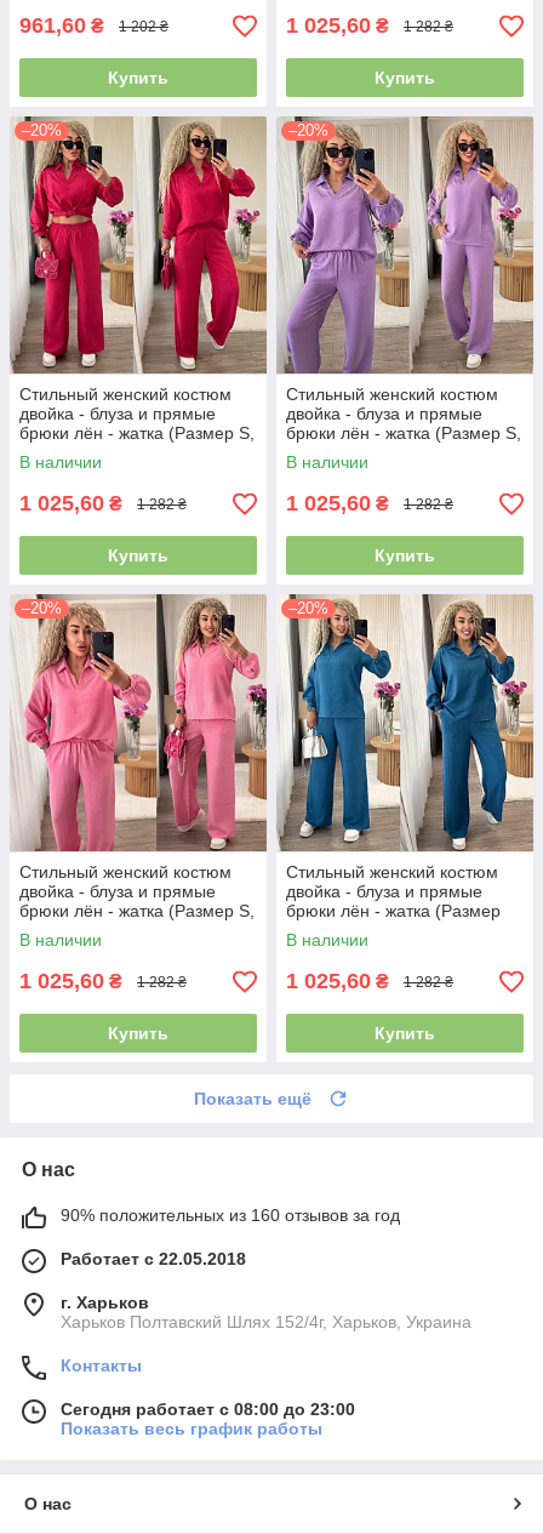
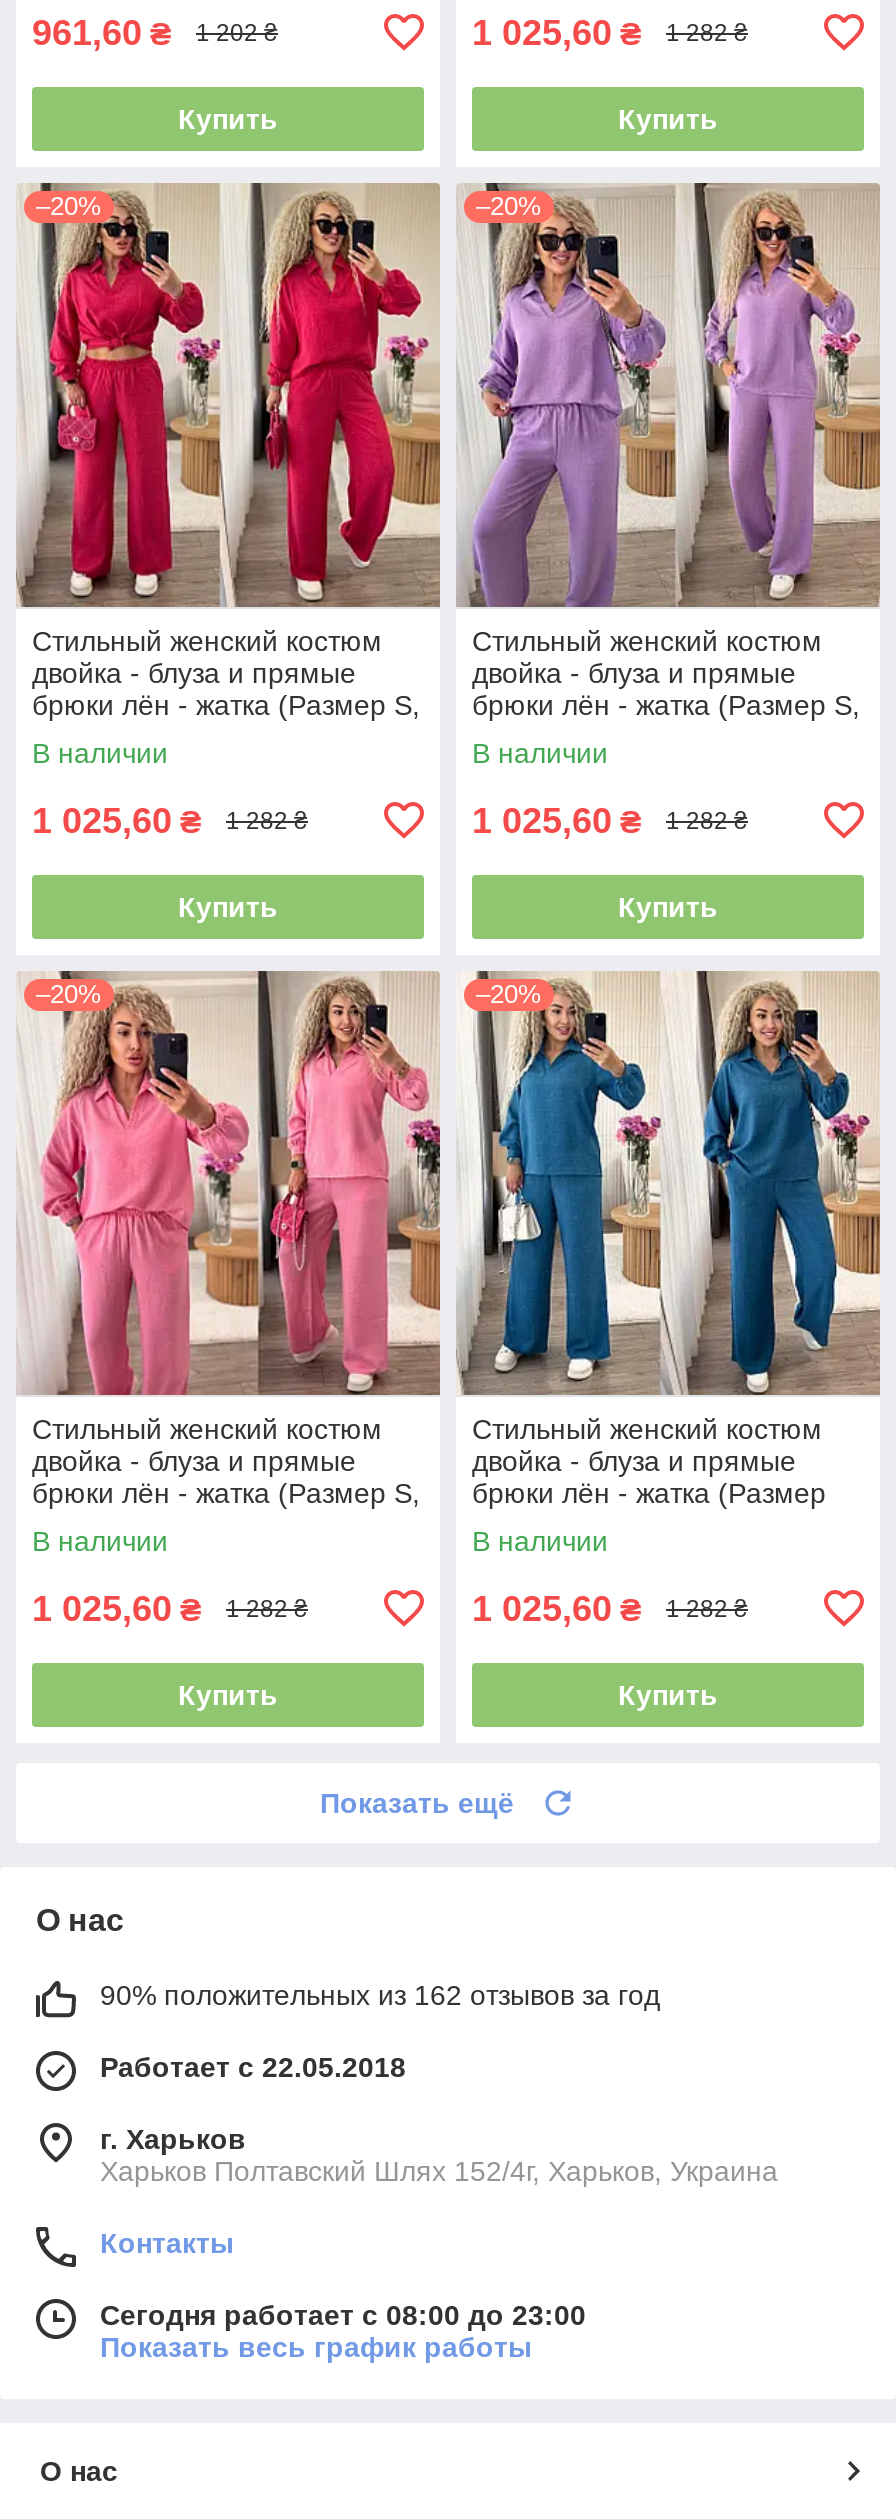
- 90% положительных из 160 отзывов за год
+ 90% положительных из 162 отзывов за год
